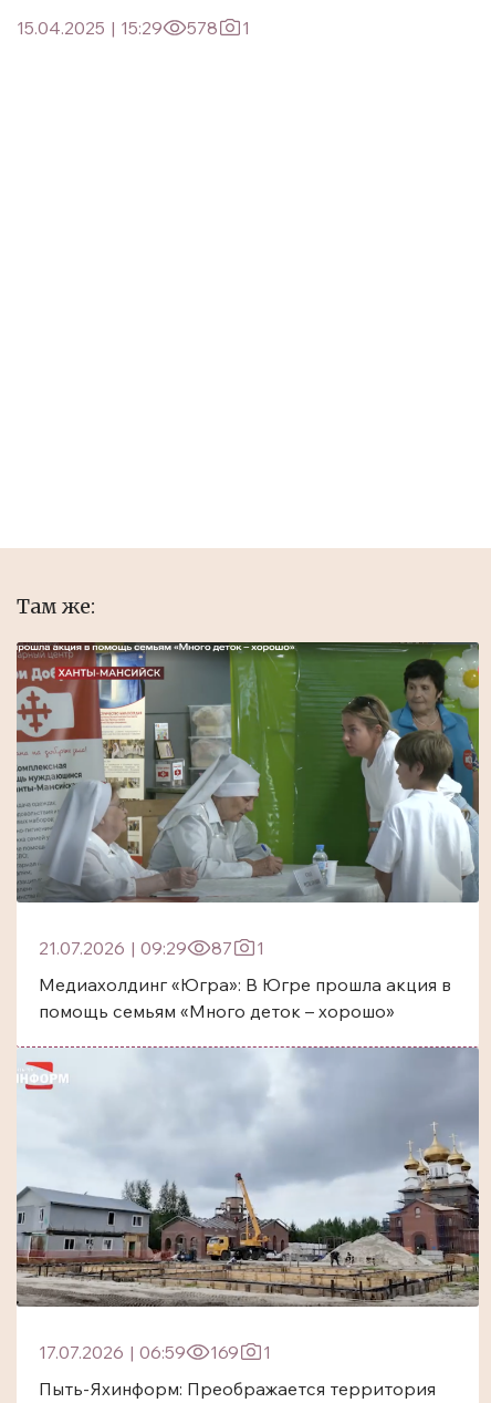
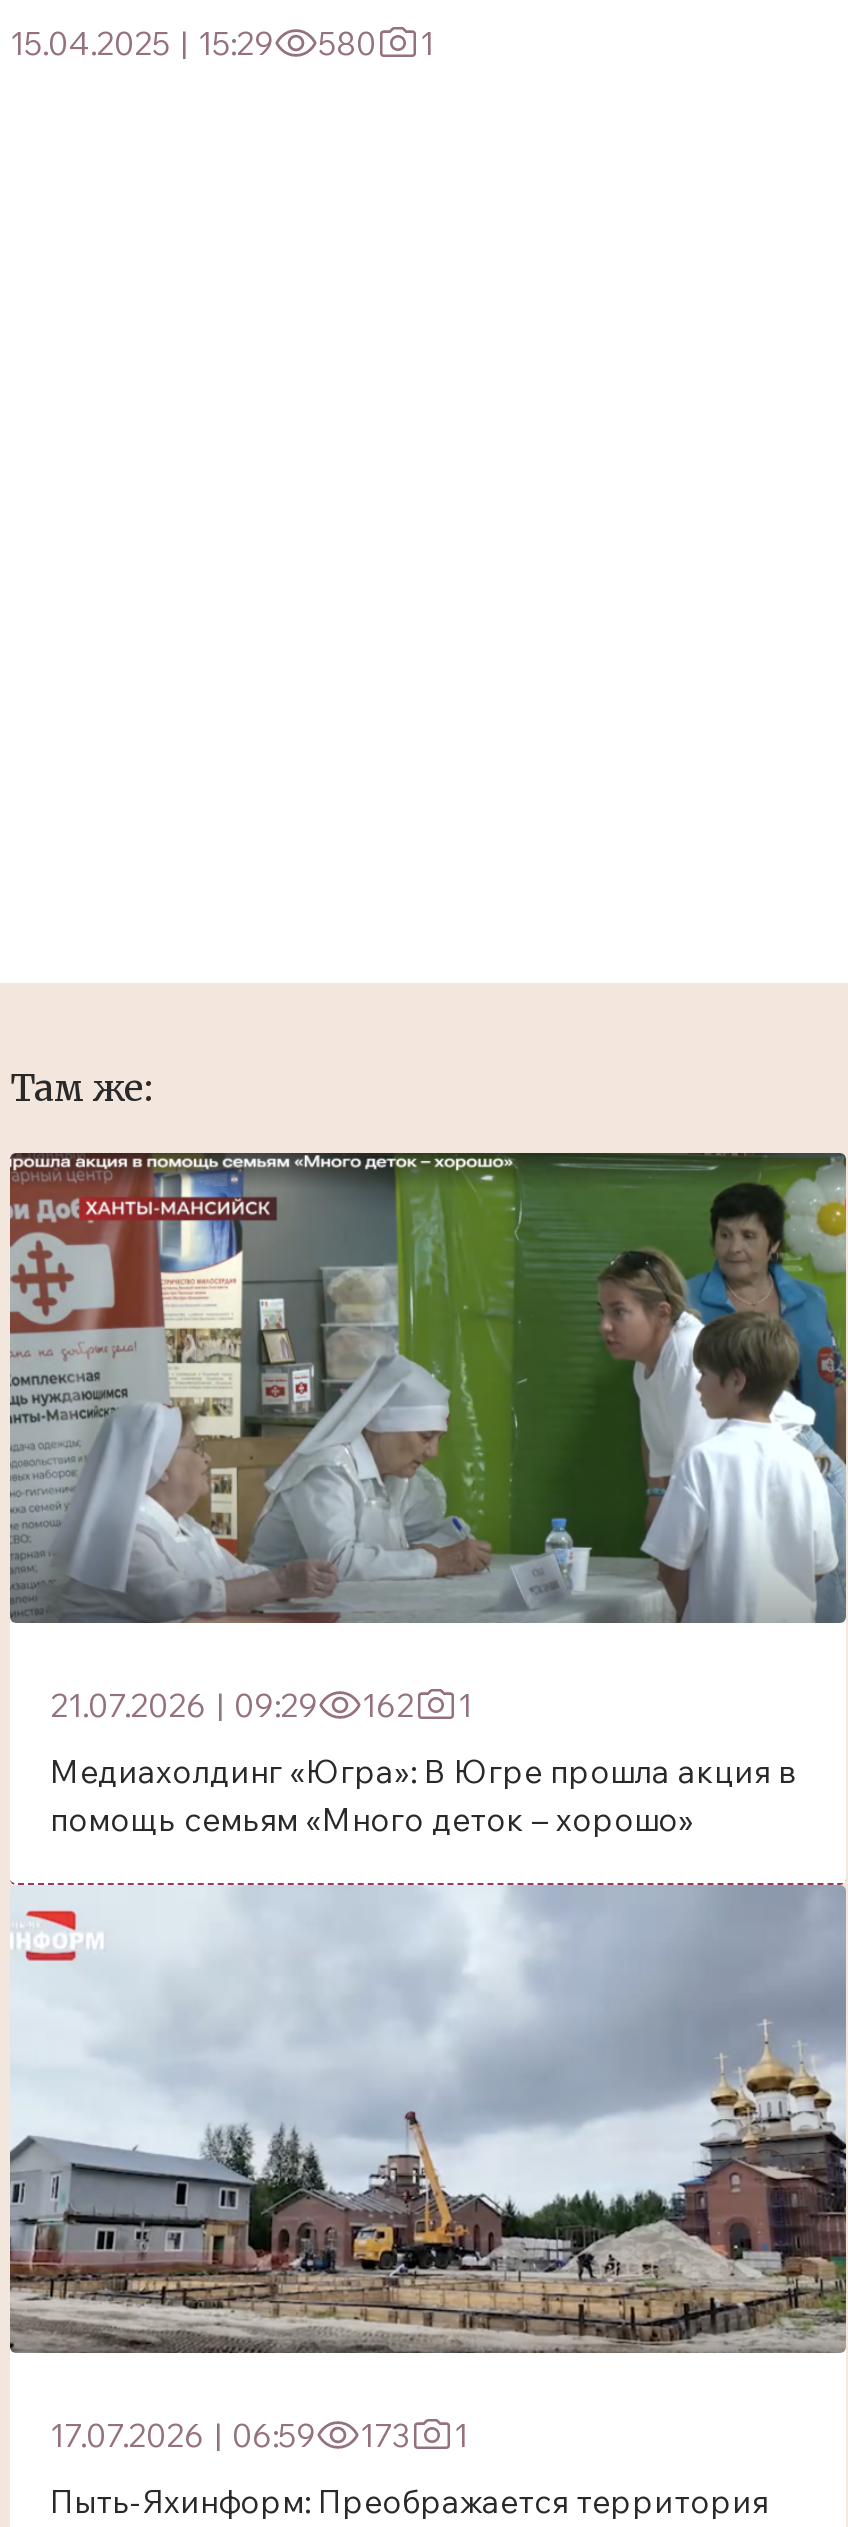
- 578
+ 580

- 87
+ 162

- 169
+ 173
